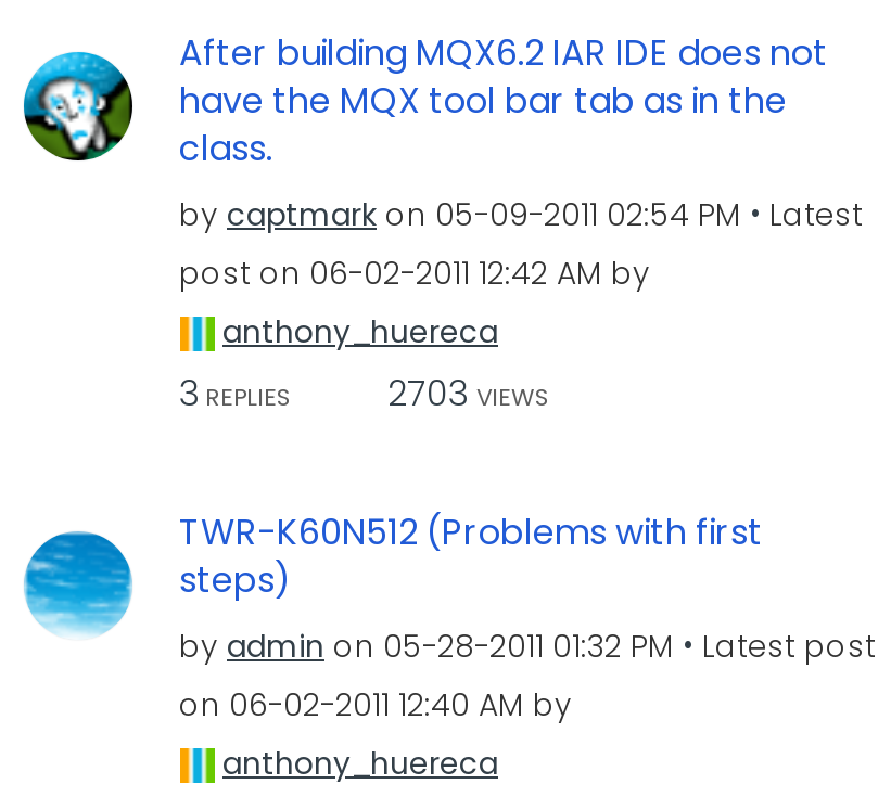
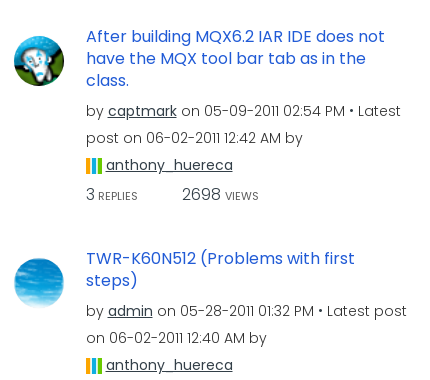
- 3 REPLIES 2703 VIEWS
+ 3 REPLIES 2698 VIEWS
